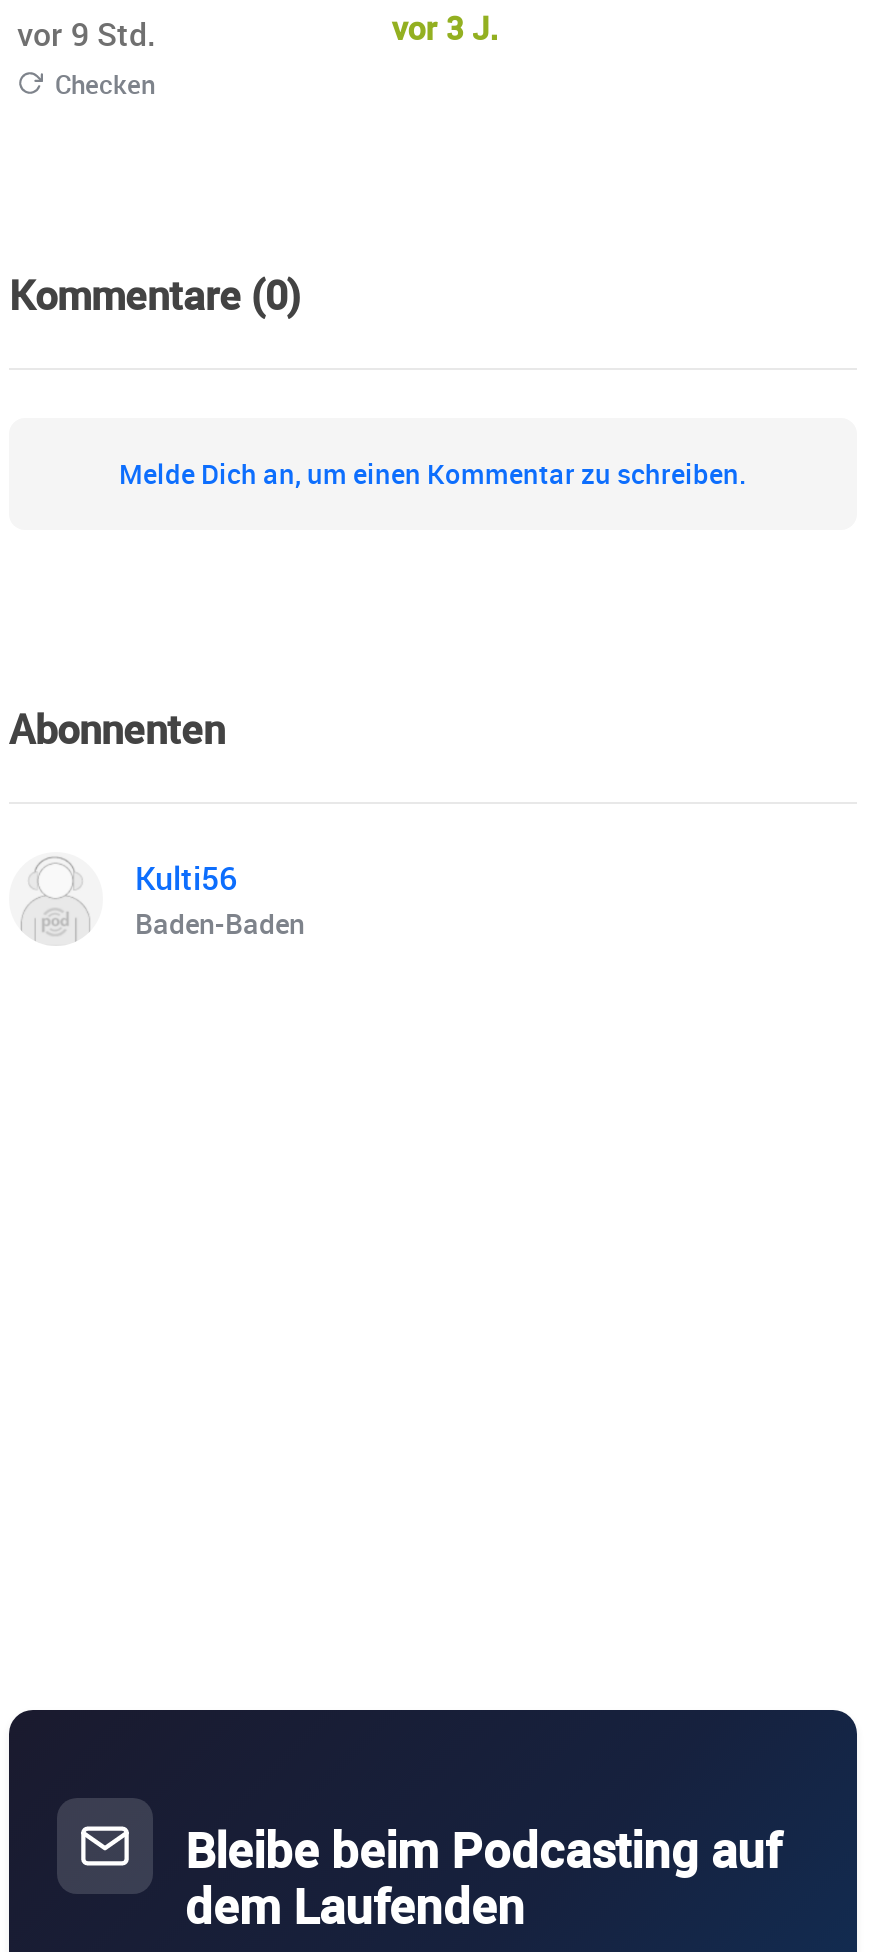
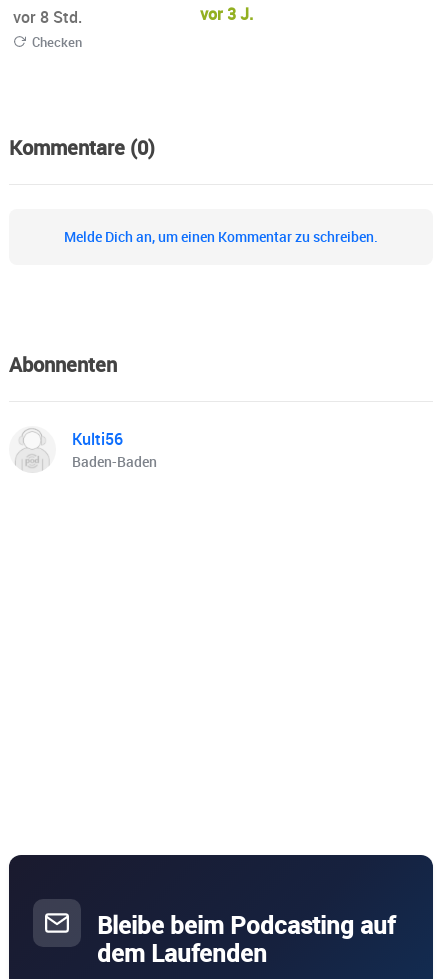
- vor 9 Std.
+ vor 8 Std.
